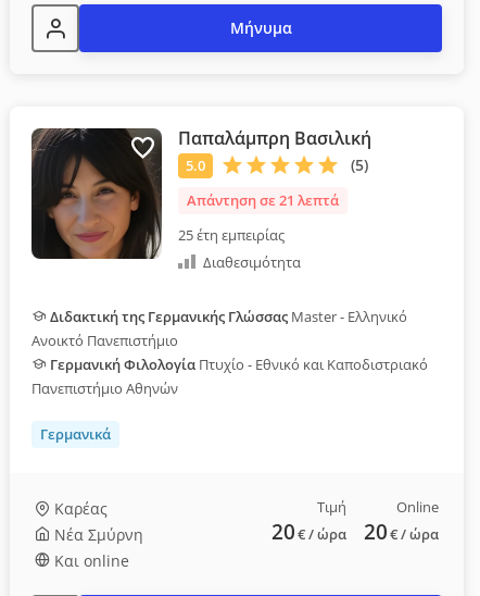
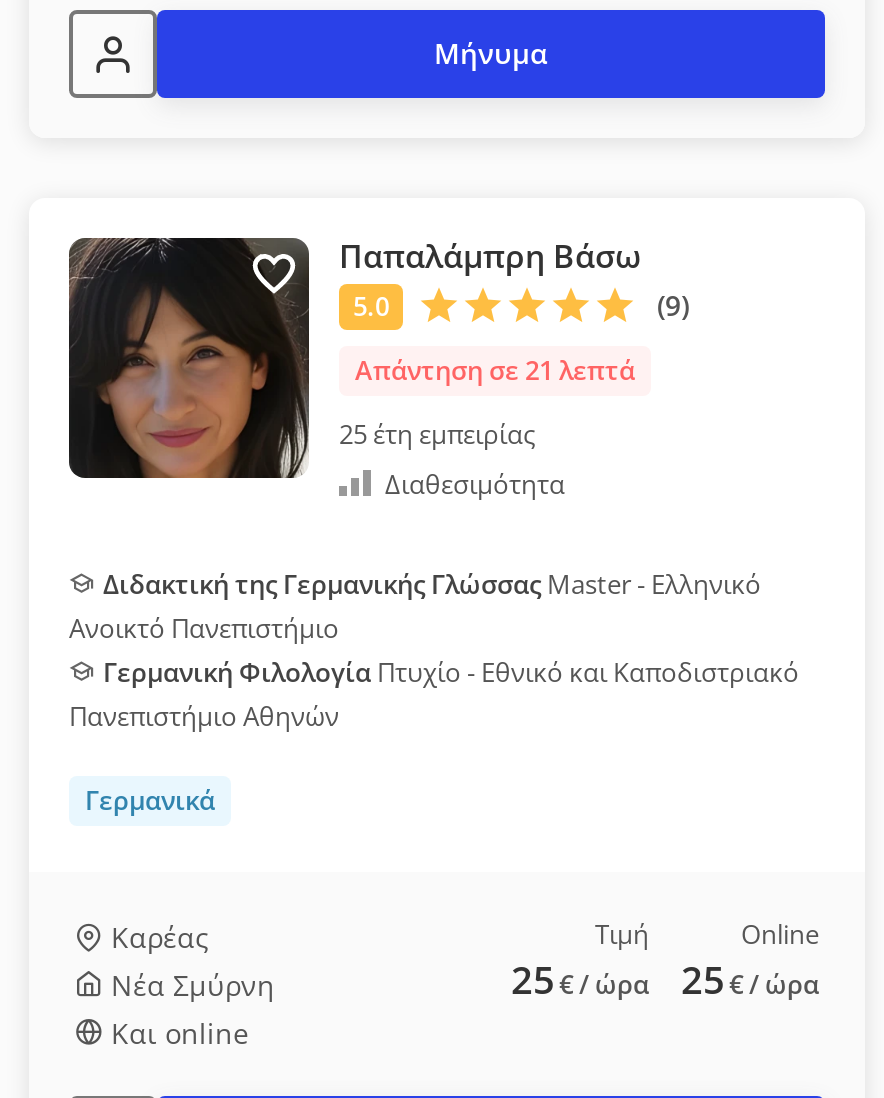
- Παπαλάμπρη Βασιλική
+ Παπαλάμπρη Βάσω

- 20 € / ώρα
+ 25 € / ώρα

- 20 € / ώρα
+ 25 € / ώρα
